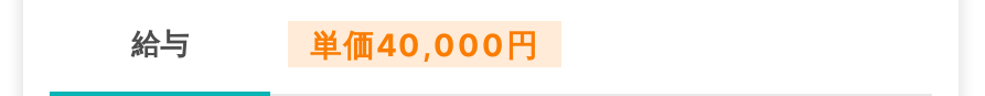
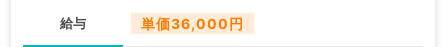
- 単価40,000円
+ 単価36,000円
